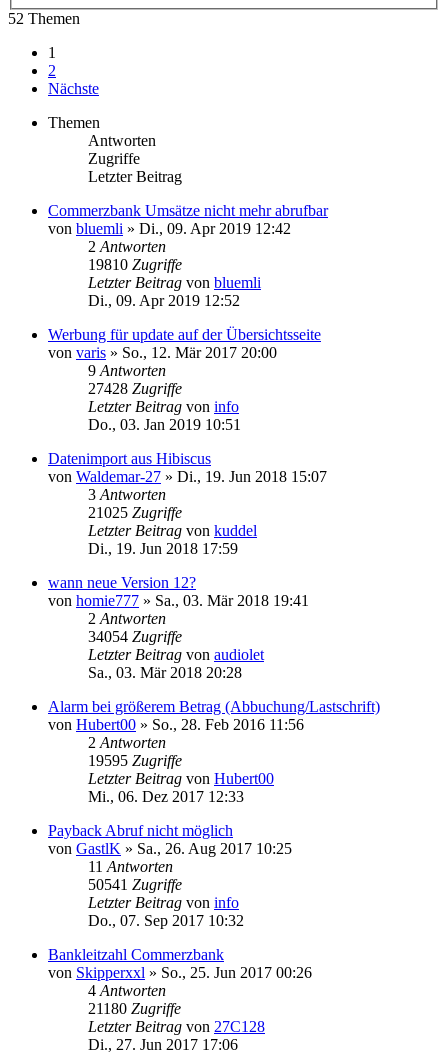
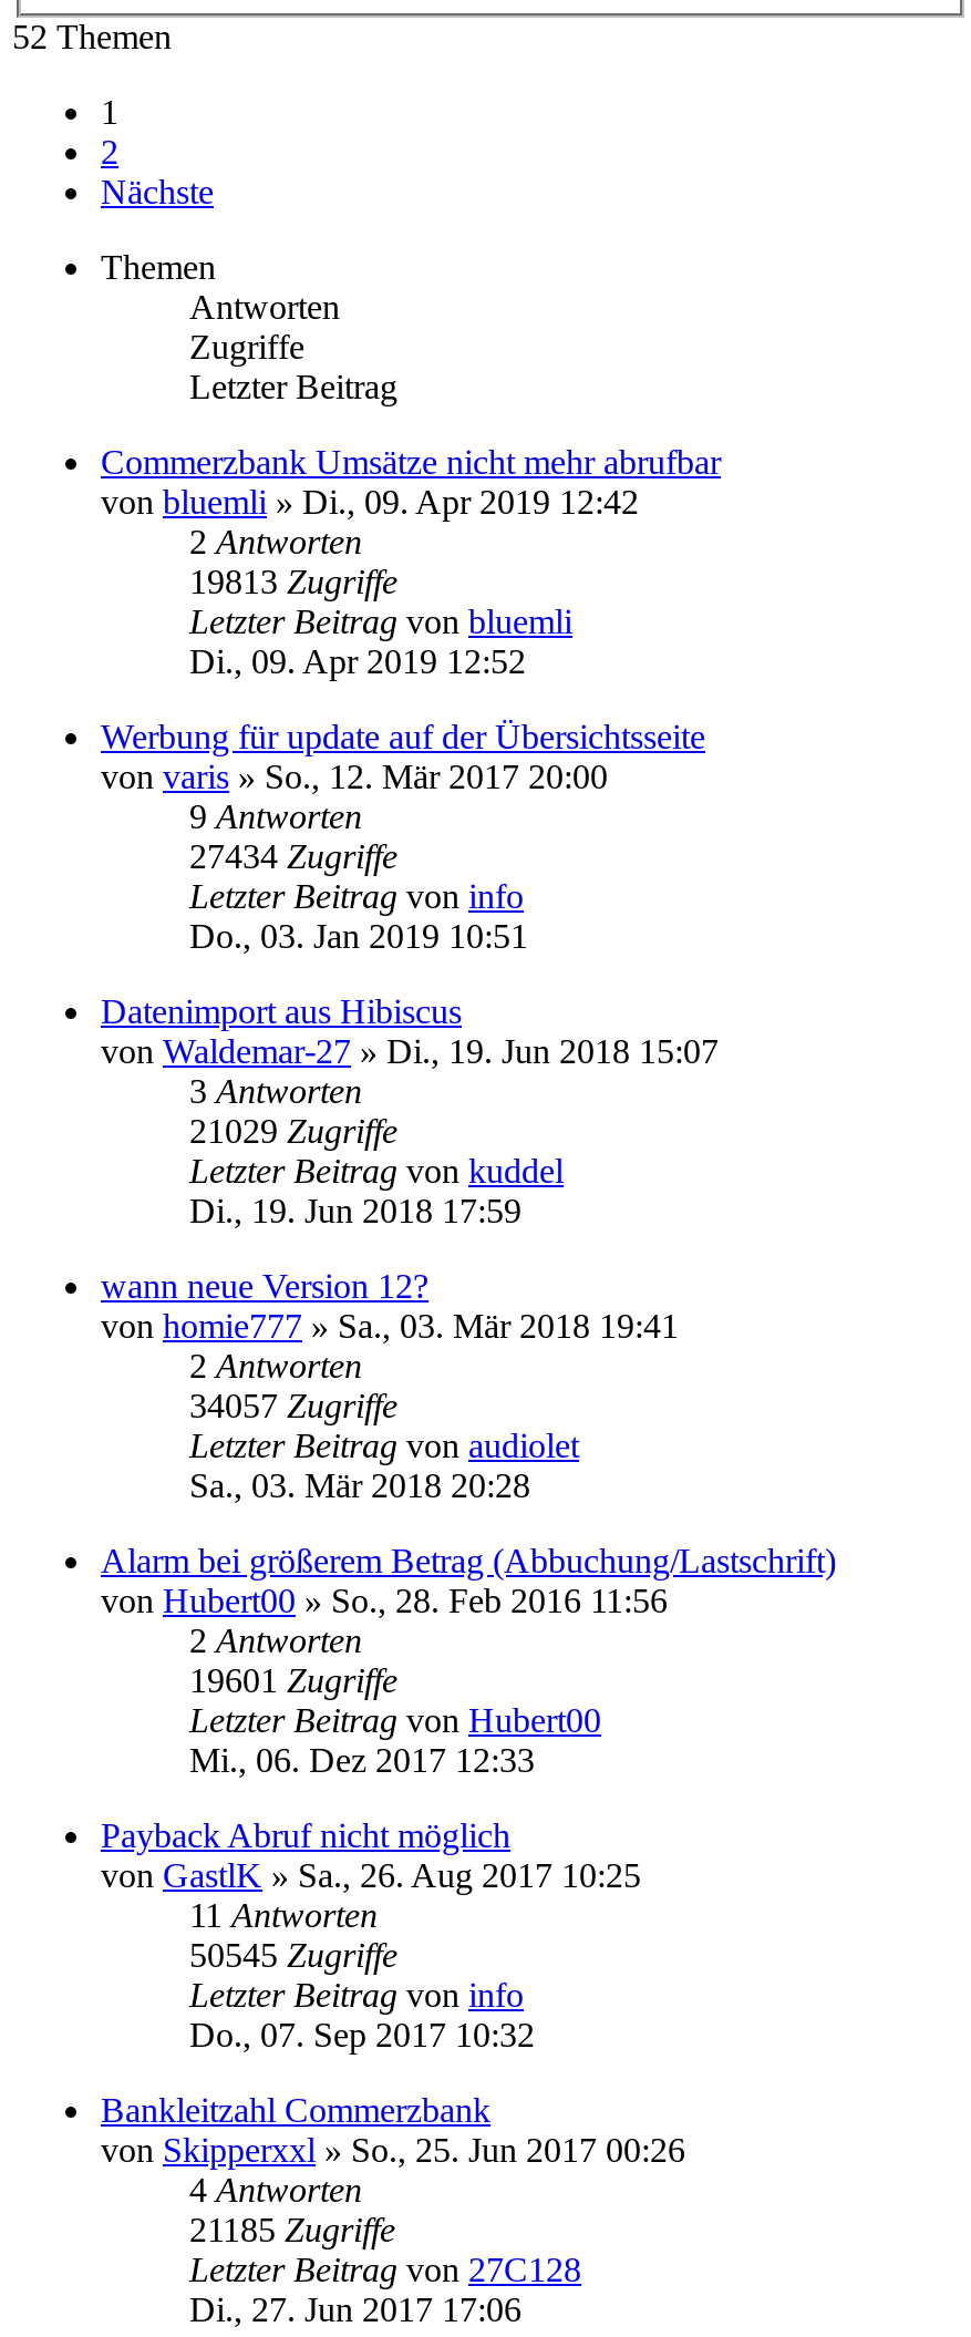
- 19810 Zugriffe
+ 19813 Zugriffe

- 27428 Zugriffe
+ 27434 Zugriffe

- 21025 Zugriffe
+ 21029 Zugriffe

- 34054 Zugriffe
+ 34057 Zugriffe

- 19595 Zugriffe
+ 19601 Zugriffe

- 50541 Zugriffe
+ 50545 Zugriffe

- 21180 Zugriffe
+ 21185 Zugriffe
